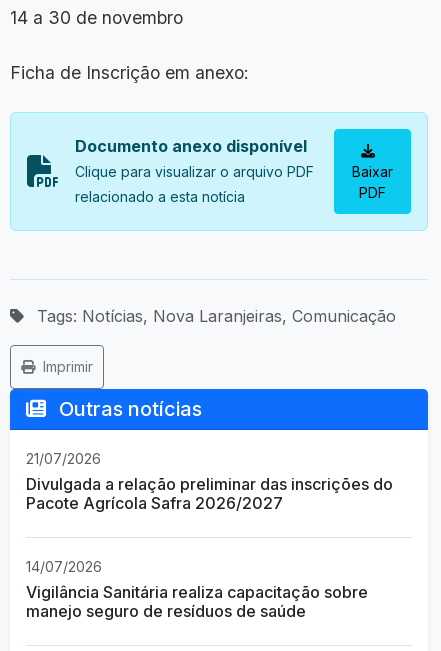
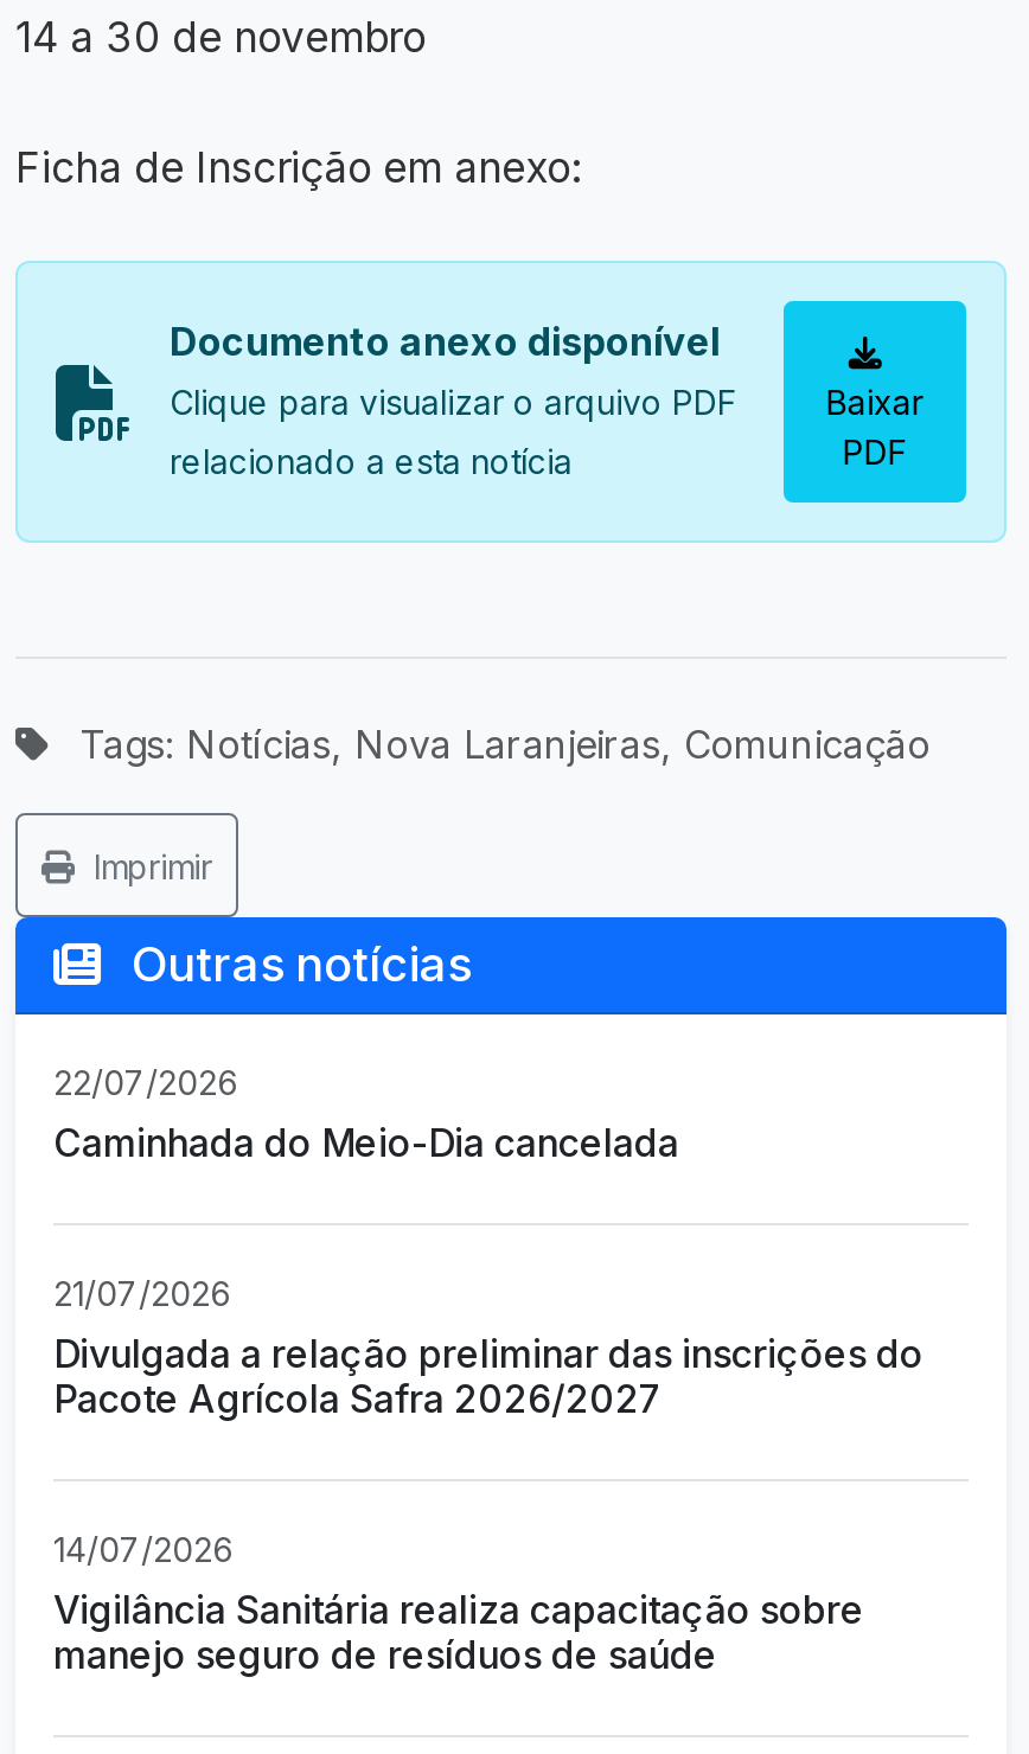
+ 22/07/2026
+ Caminhada do Meio-Dia cancelada
